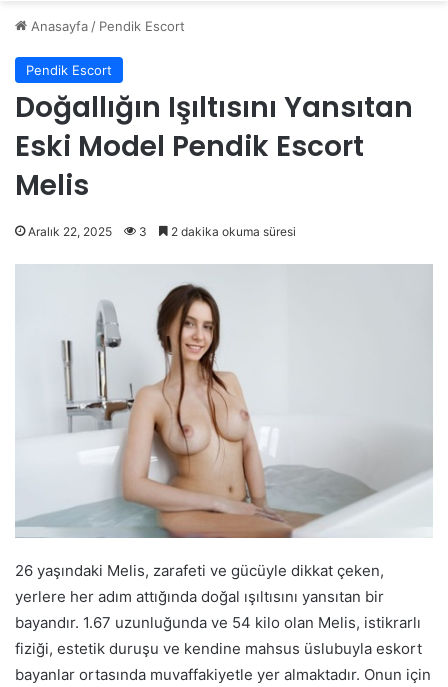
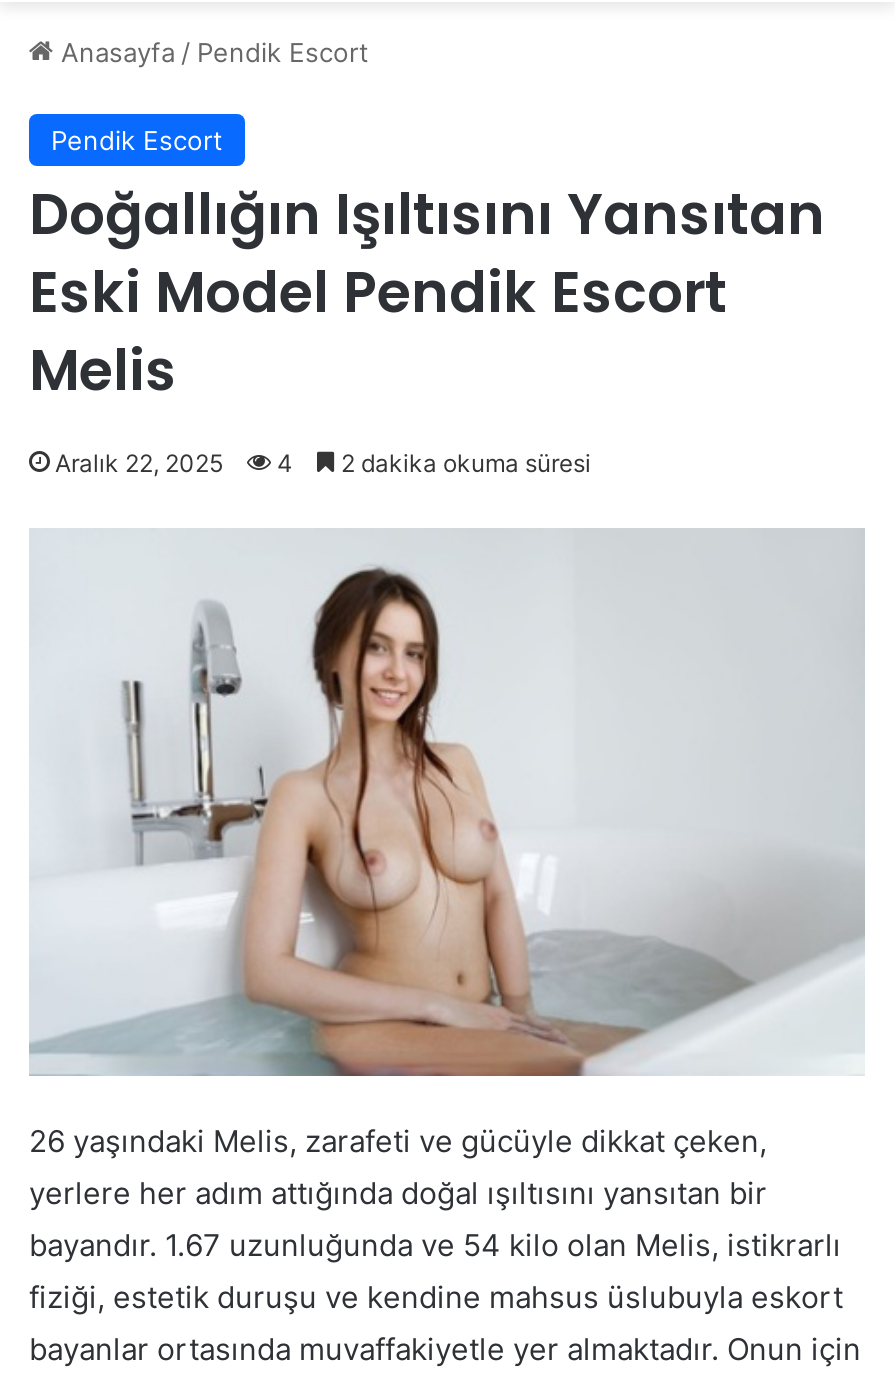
- Aralık 22, 2025 3 2 dakika okuma süresi
+ Aralık 22, 2025 4 2 dakika okuma süresi
